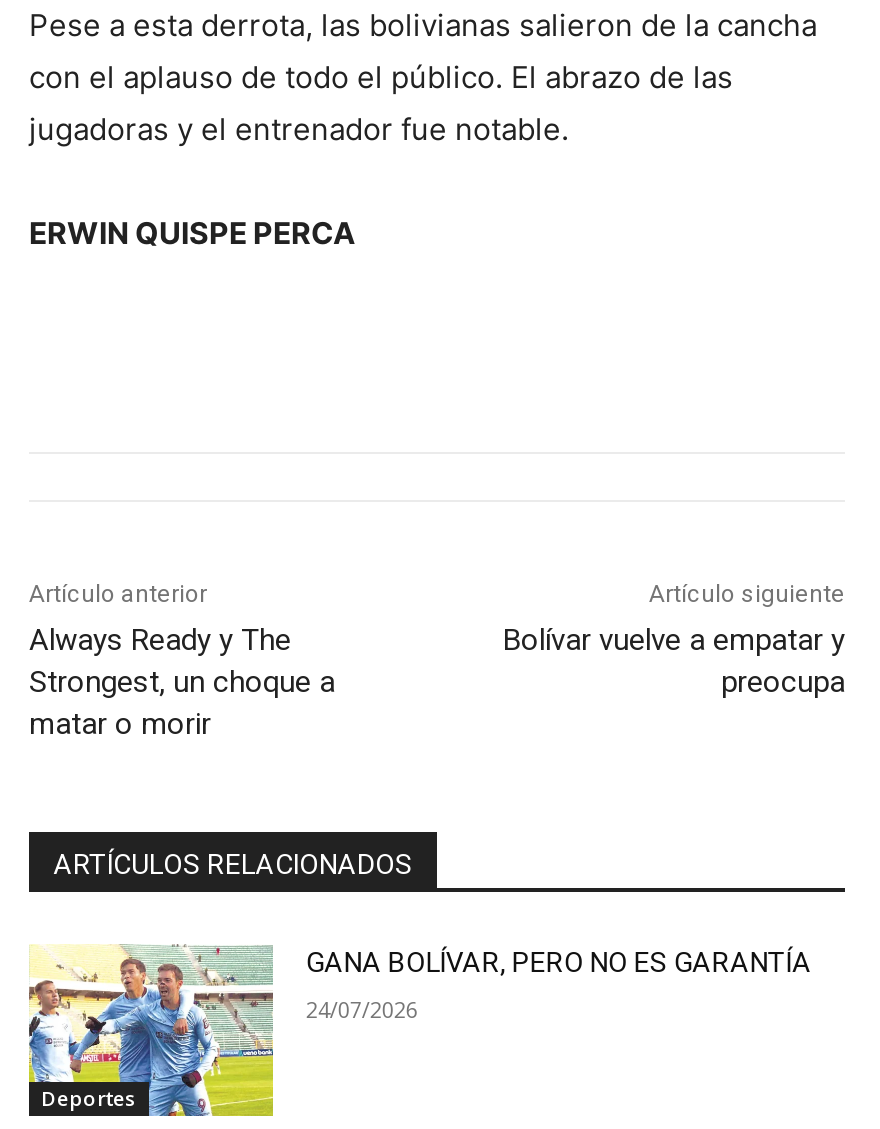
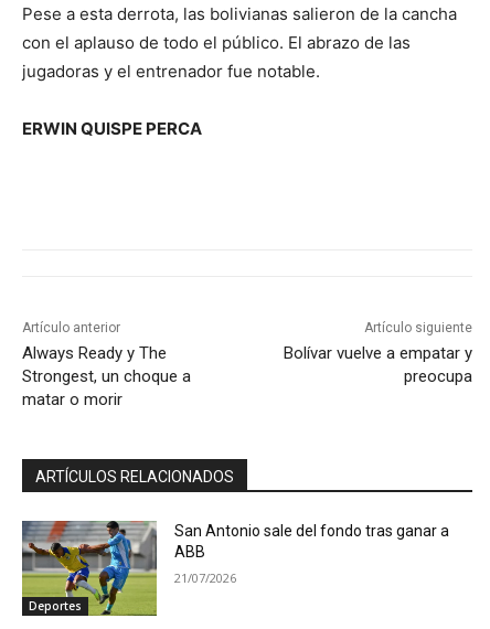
- [image]
- GANA BOLÍVAR, PERO NO ES GARANTÍA
+ [image]
+ San Antonio sale del fondo tras ganar a
+ ABB

- 24/07/2026
+ 21/07/2026
